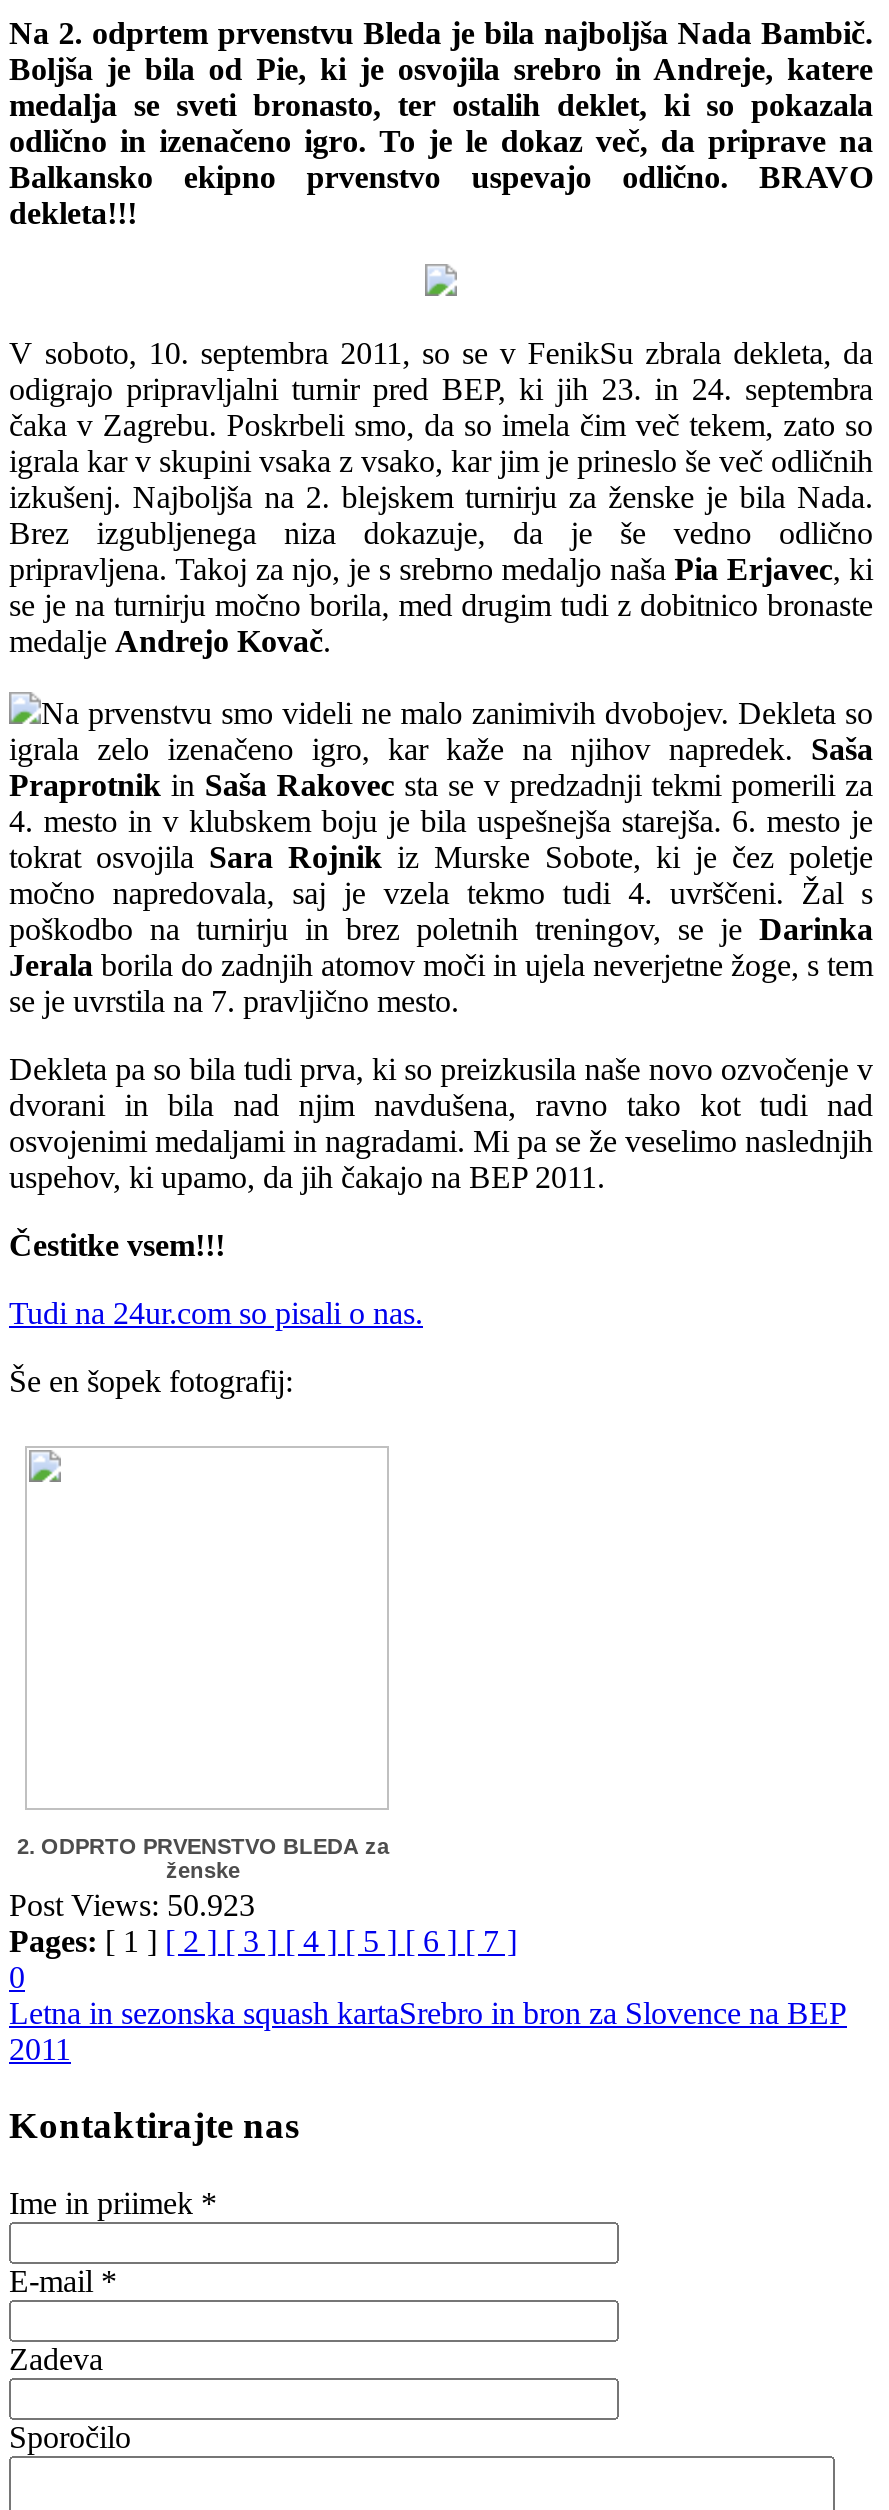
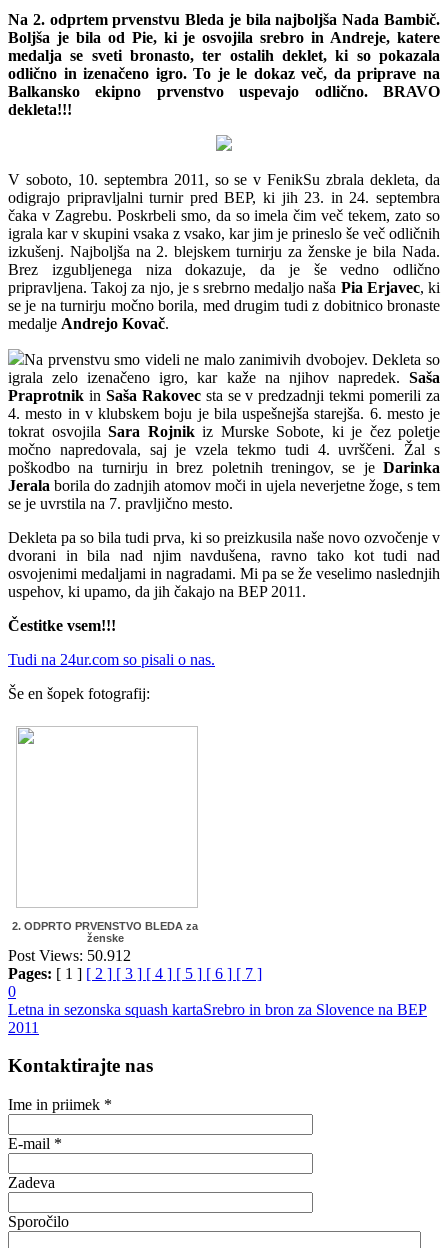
- Post Views: 50.923
+ Post Views: 50.912
